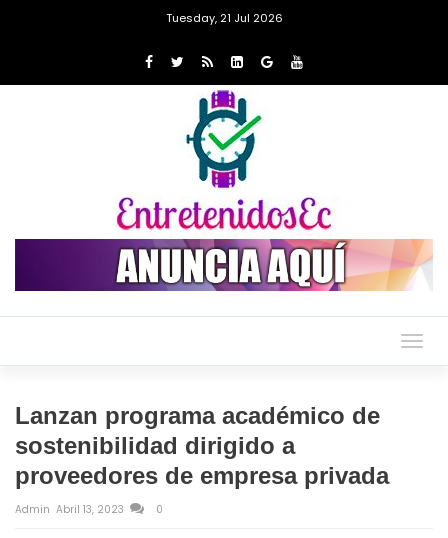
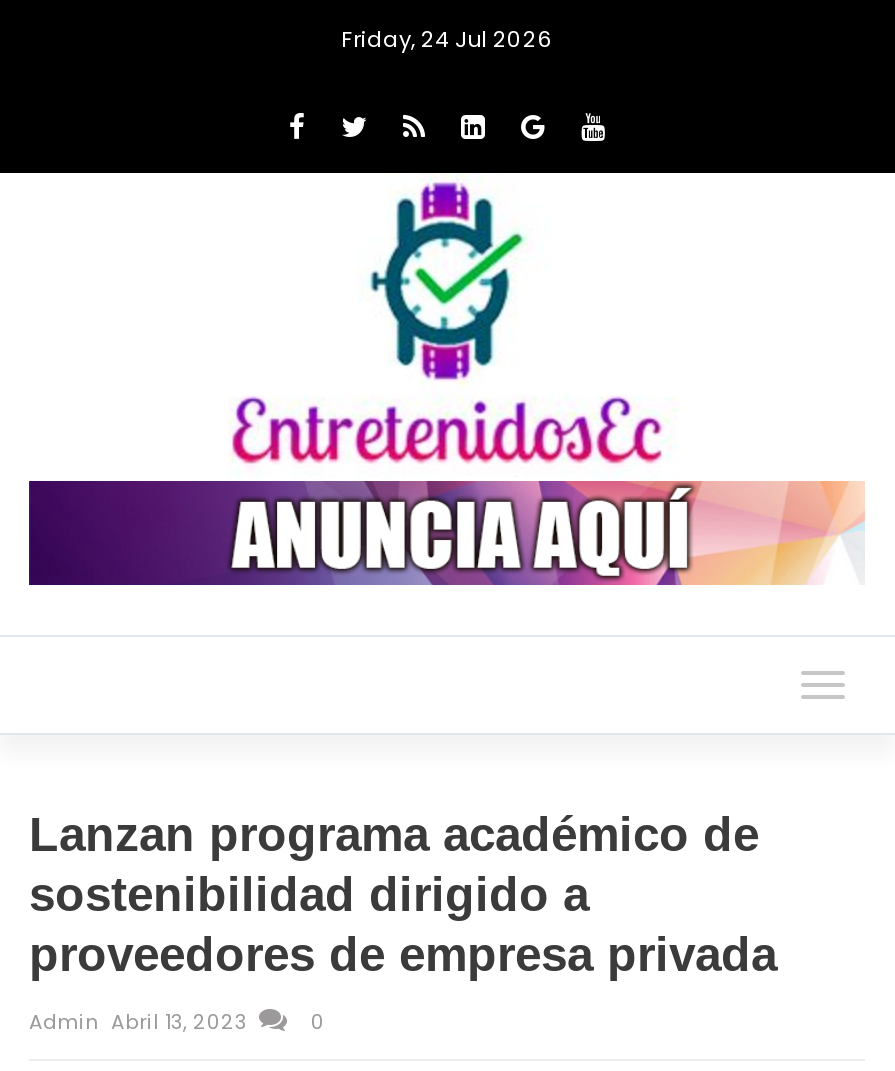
- Tuesday, 21 Jul 2026
+ Friday, 24 Jul 2026
